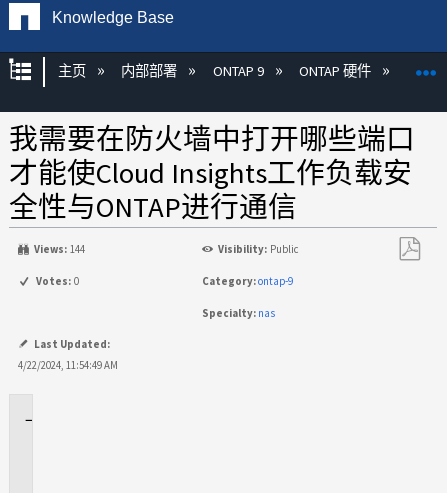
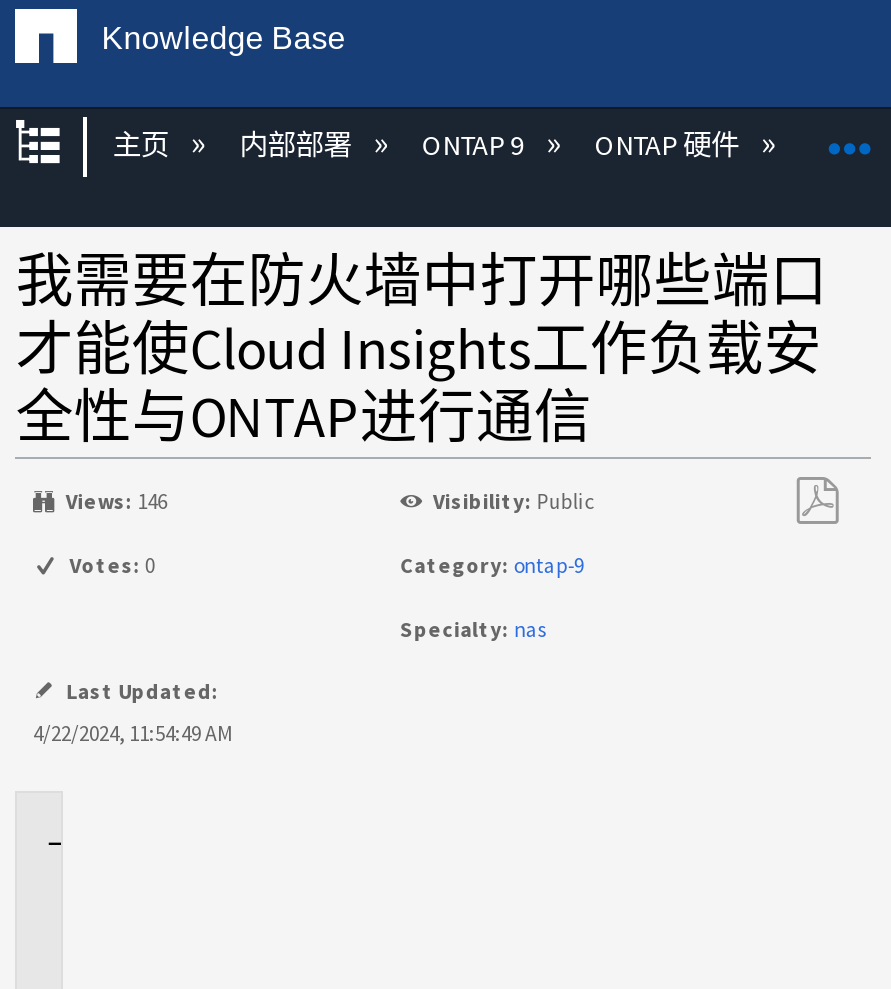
- Views: 144
+ Views: 146
